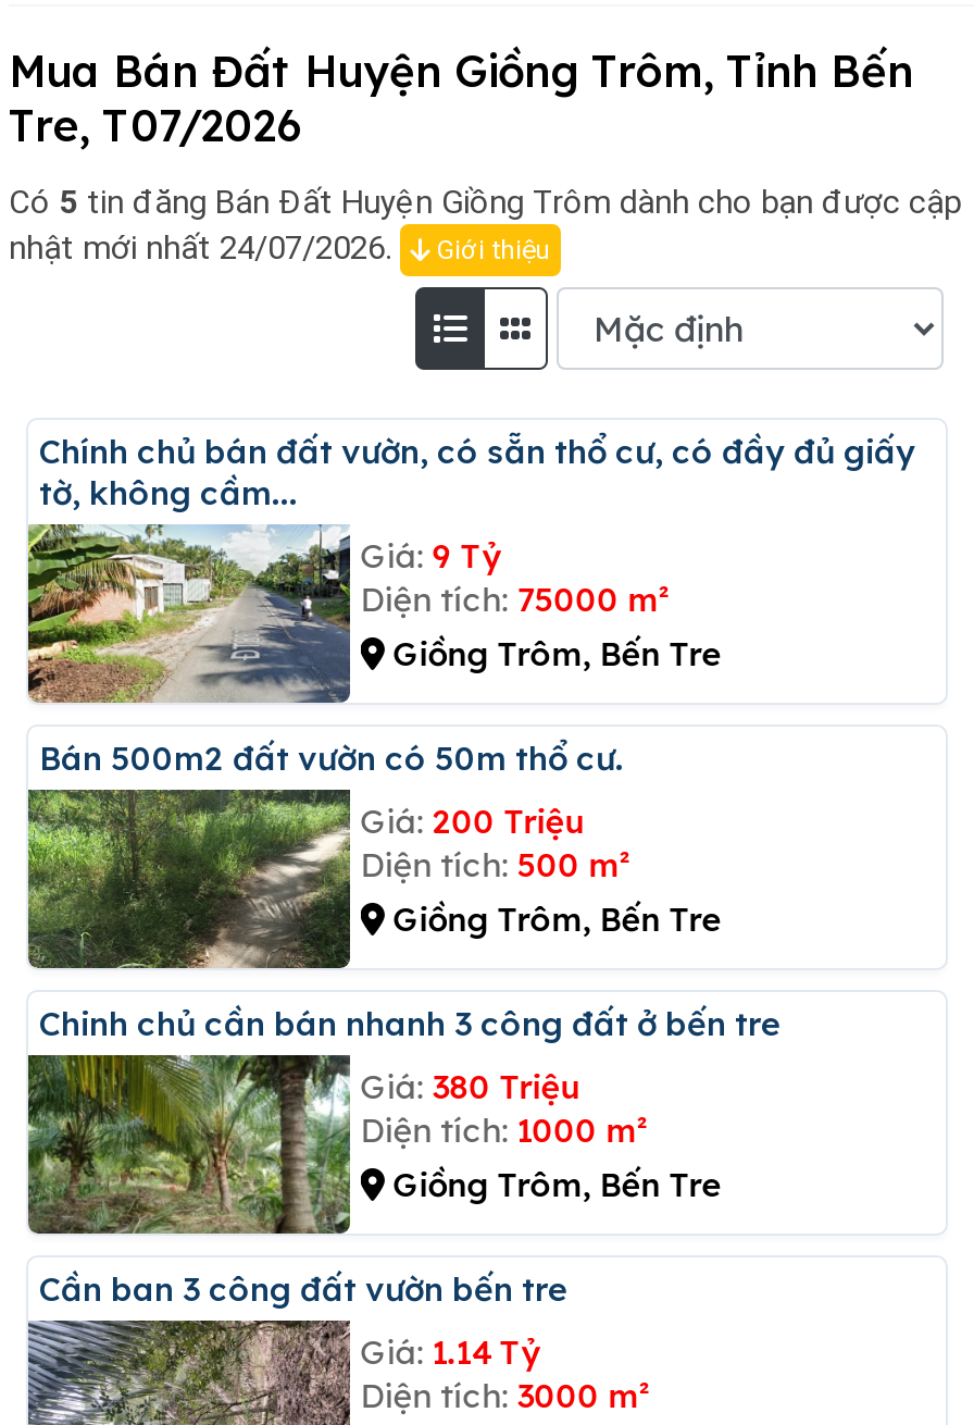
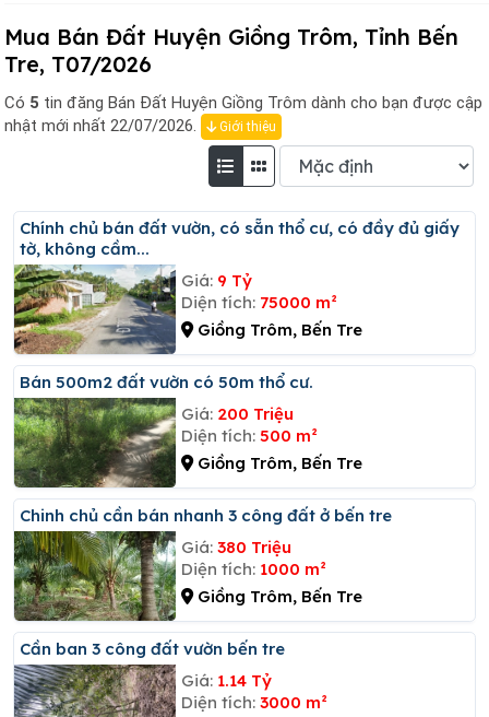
- nhật mới nhất 24/07/2026. Giới thiệu
+ nhật mới nhất 22/07/2026. Giới thiệu
